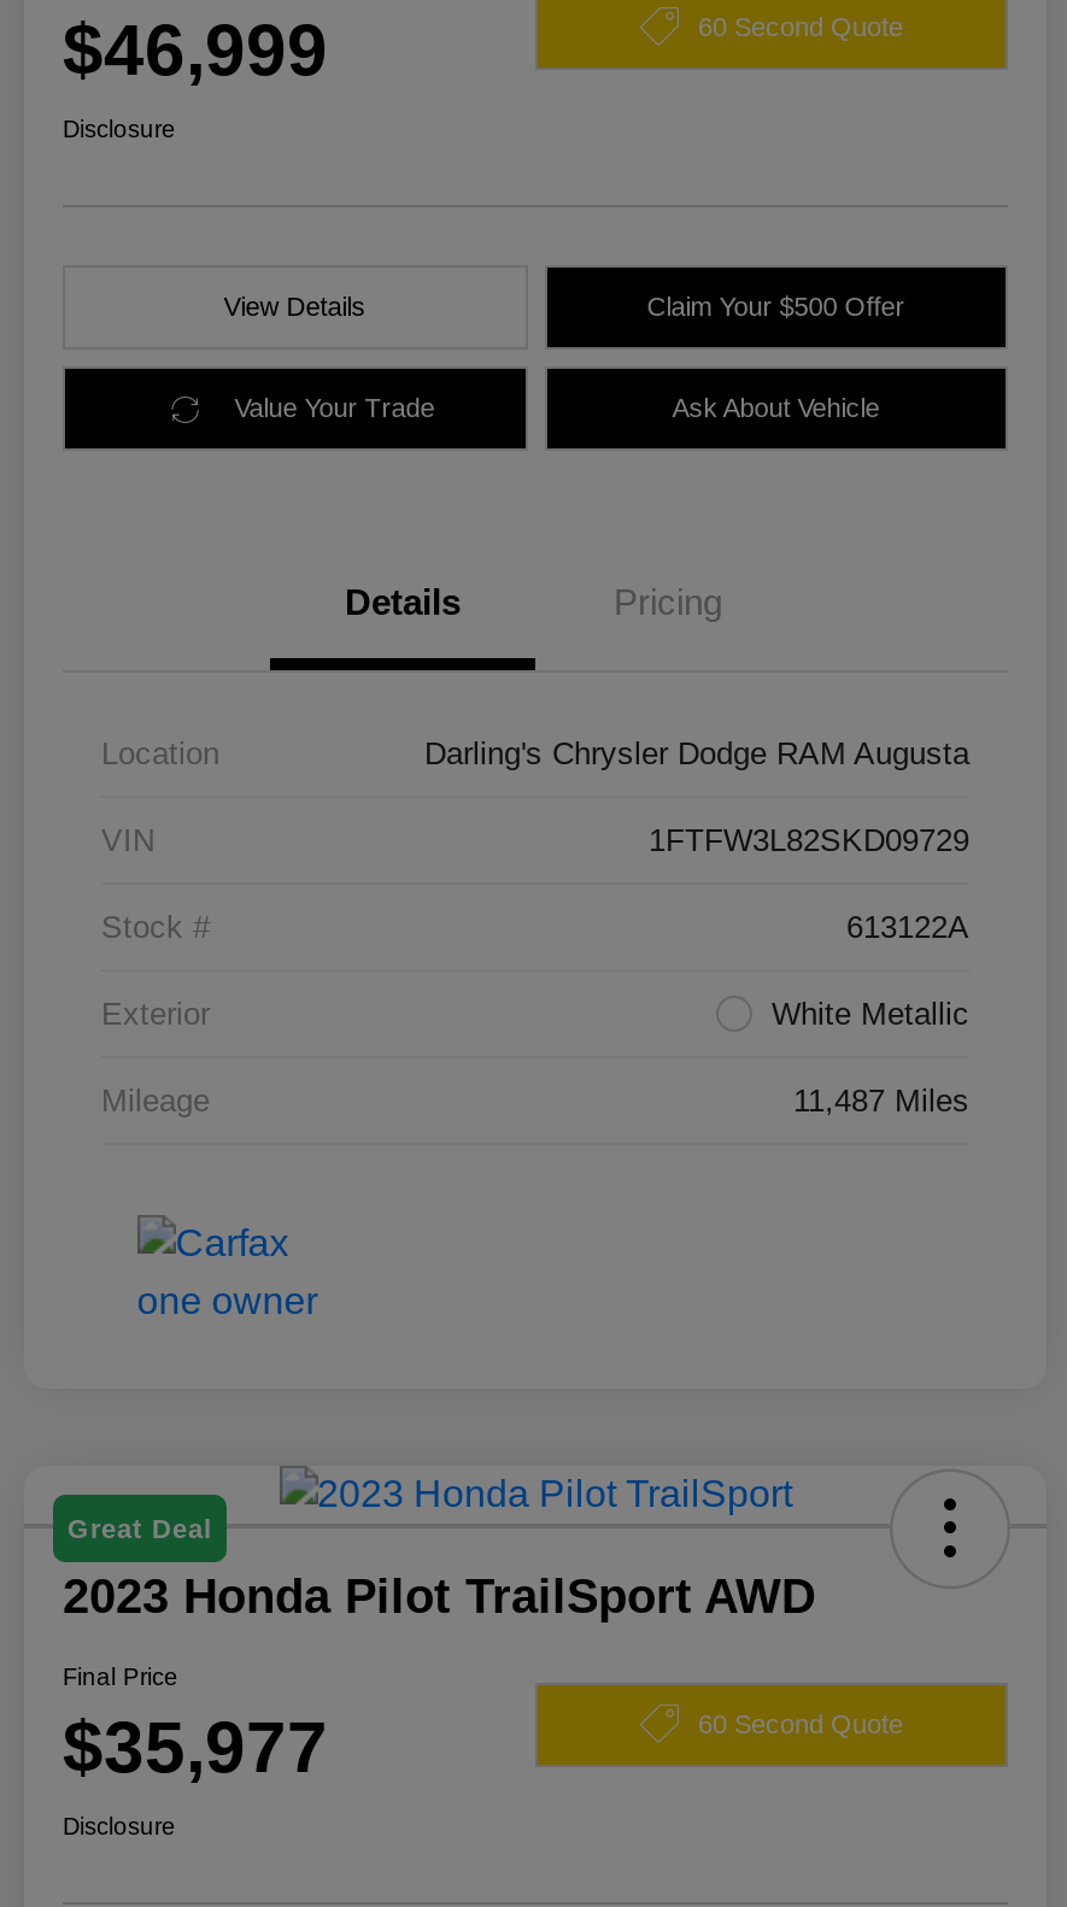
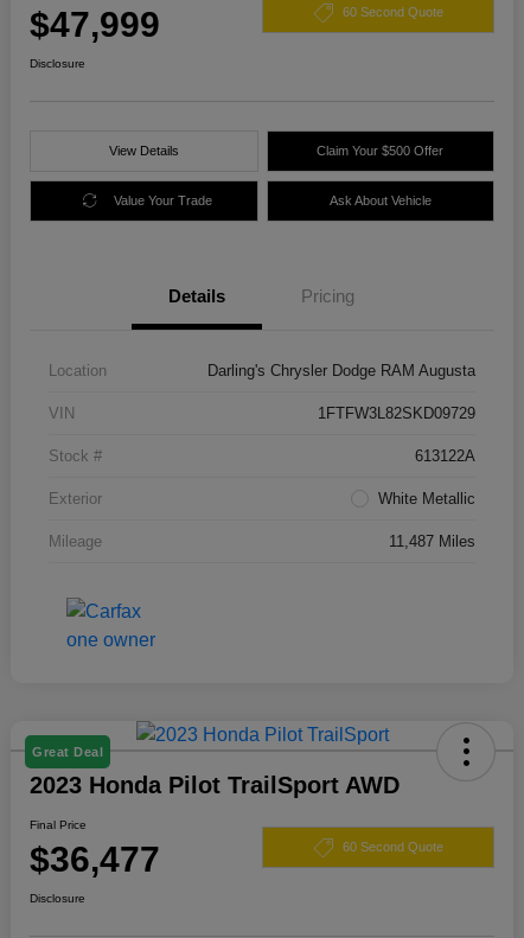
- $46,999
+ $47,999

- $35,977
+ $36,477
